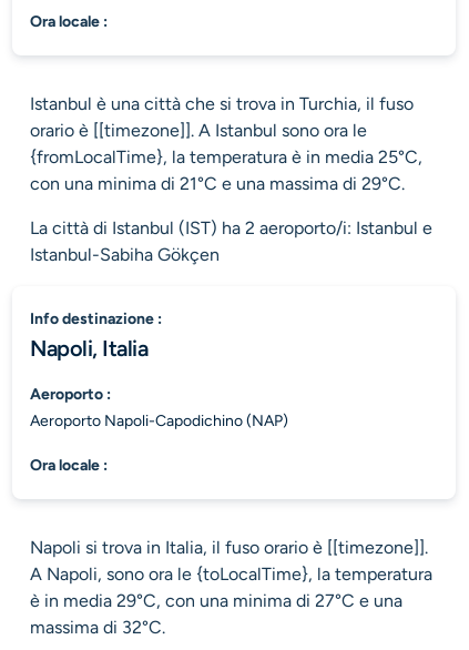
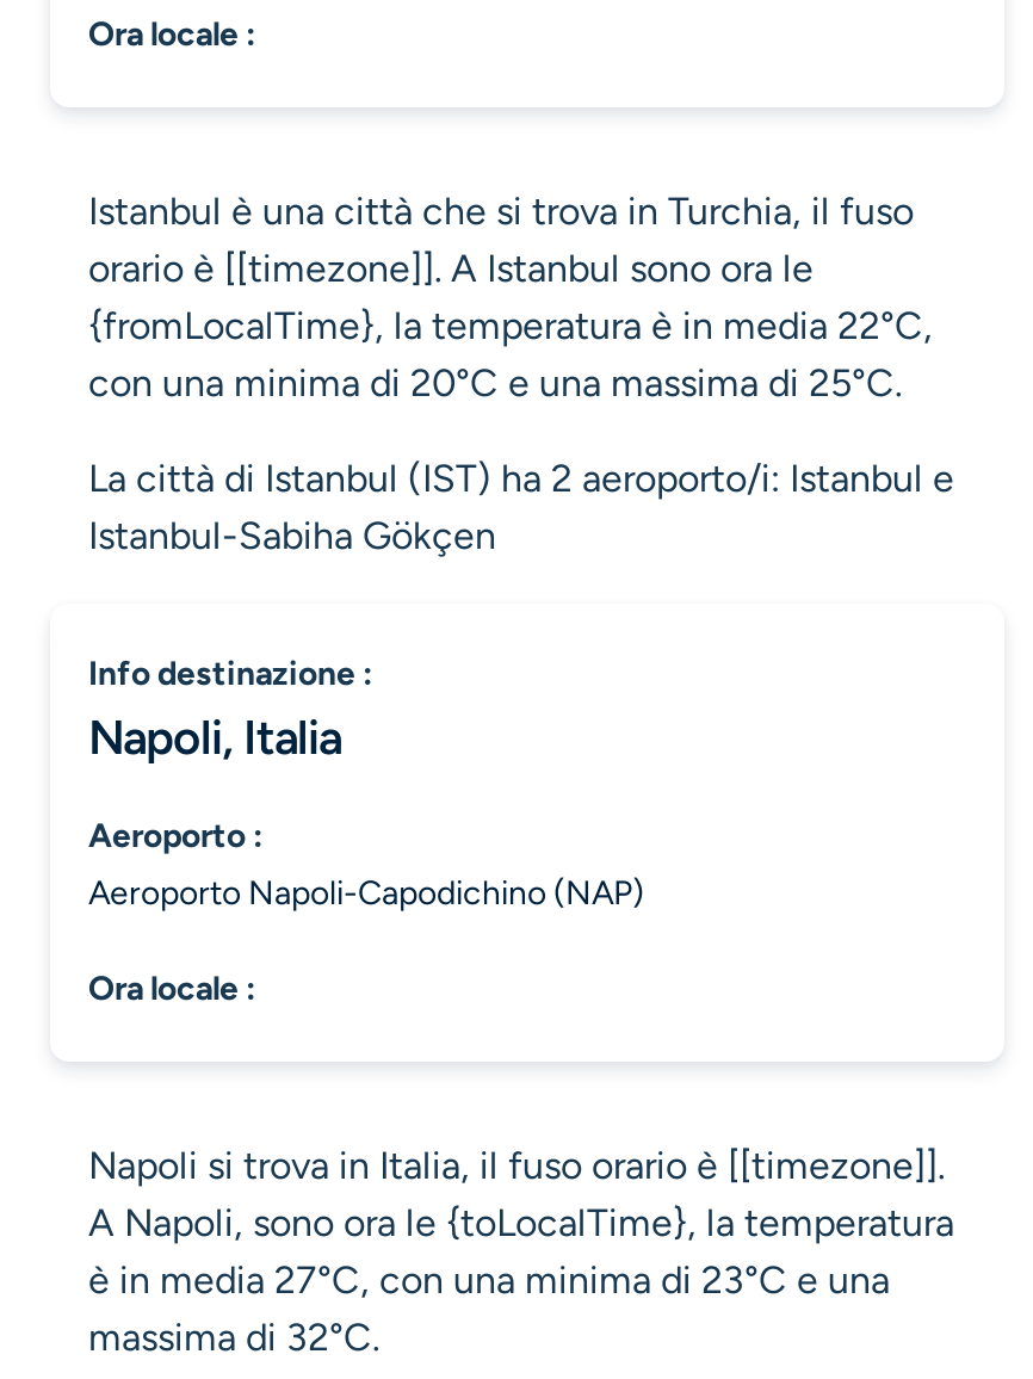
- {fromLocalTime}, la temperatura è in media 25°C,
+ {fromLocalTime}, la temperatura è in media 22°C,

- con una minima di 21°C e una massima di 29°C.
+ con una minima di 20°C e una massima di 25°C.

- è in media 29°C, con una minima di 27°C e una
+ è in media 27°C, con una minima di 23°C e una
